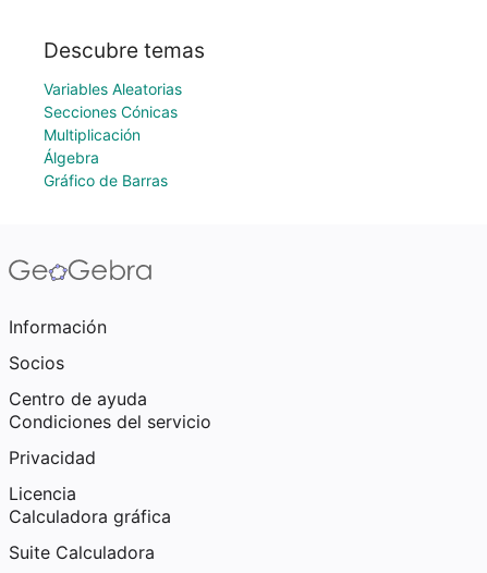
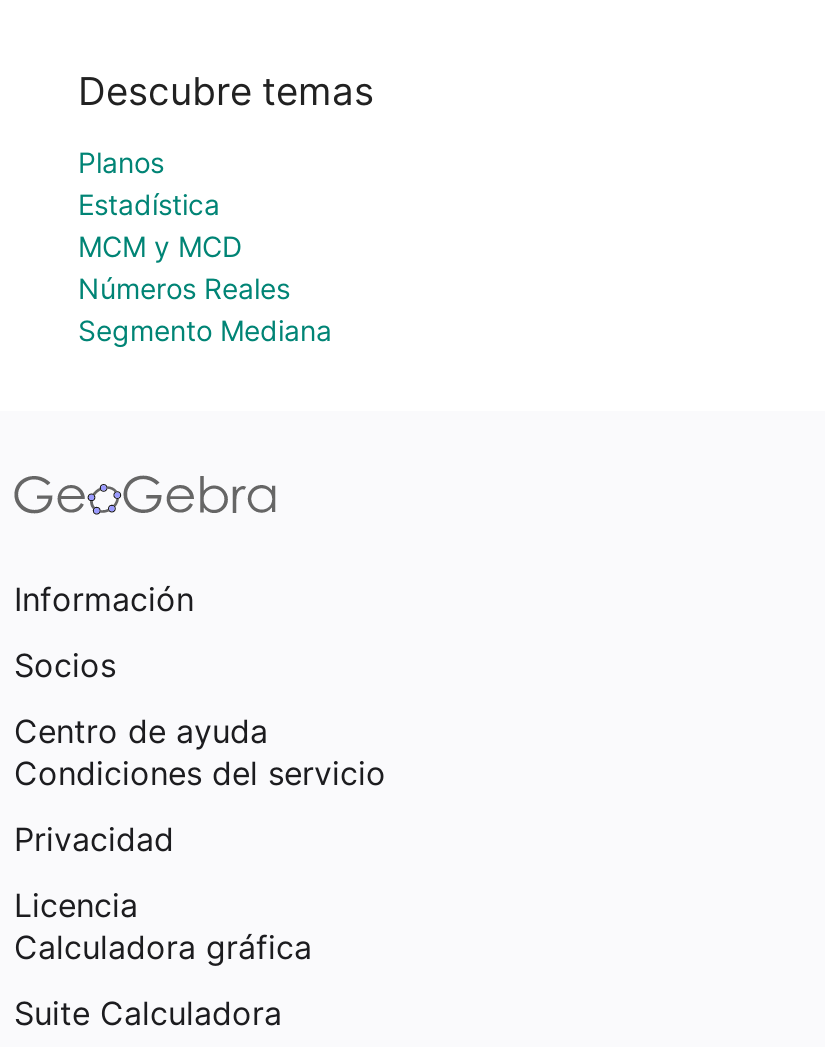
- Variables Aleatorias
- Secciones Cónicas
- Multiplicación
- Álgebra
- Gráfico de Barras
+ Planos
+ Estadística
+ MCM y MCD
+ Números Reales
+ Segmento Mediana
